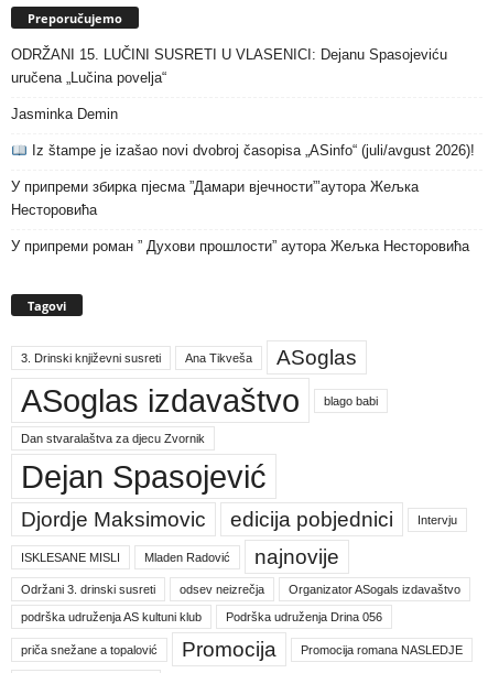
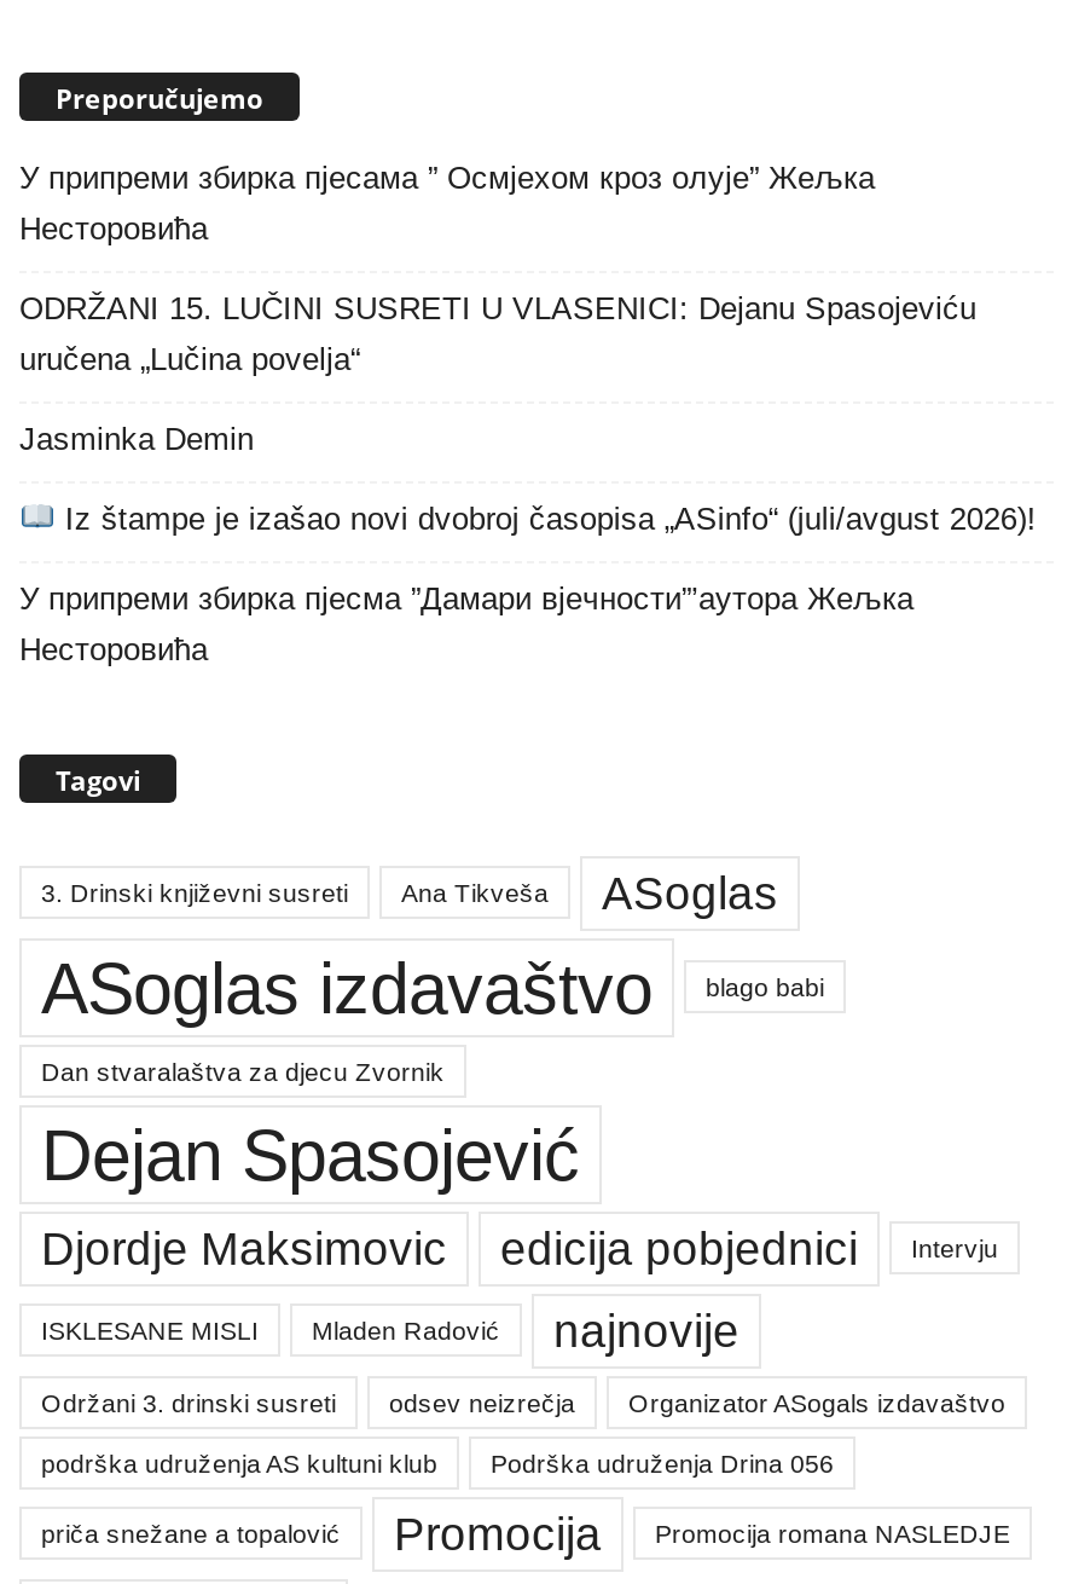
+ У припреми збирка пјесама ” Осмјехом кроз олује” Жељка
+ Несторовића

moved down: ODRŽANI 15. LUČINI SUSRETI U VLASENICI: Dejanu Spasojeviću | uručena „Lučina povelja“ | Jasminka Demin | Iz štampe je izašao novi dvobroj časopisa „ASinfo“ (juli/avgust 2026)! | У припреми збирка пјесма ”Дамари вјечности”’аутора Жељка | Несторовића

- У припреми роман ” Духови прошлости” аутора Жељка Несторовића
